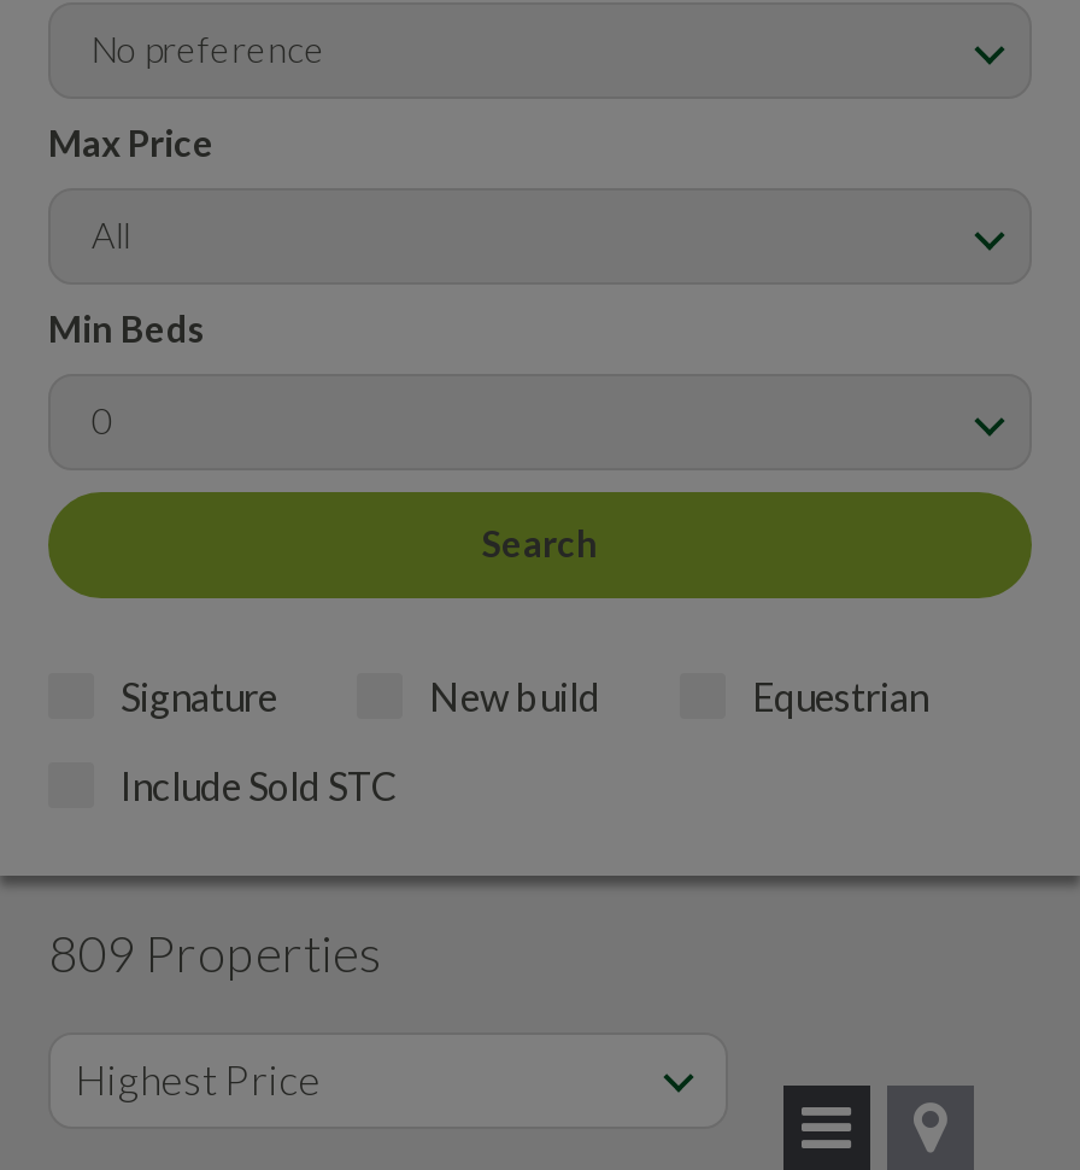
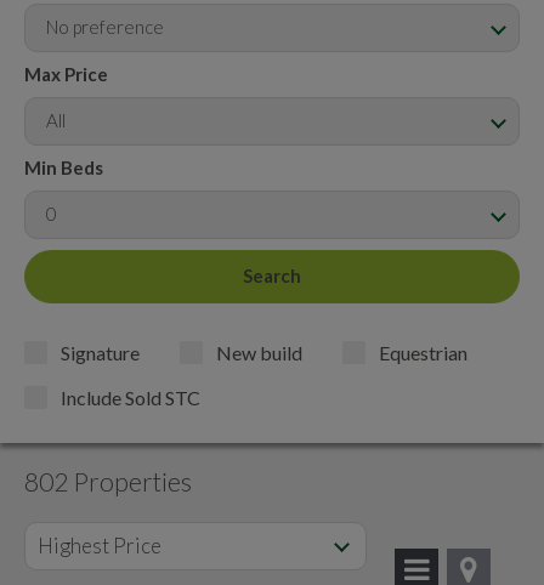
- 809 Properties
+ 802 Properties
